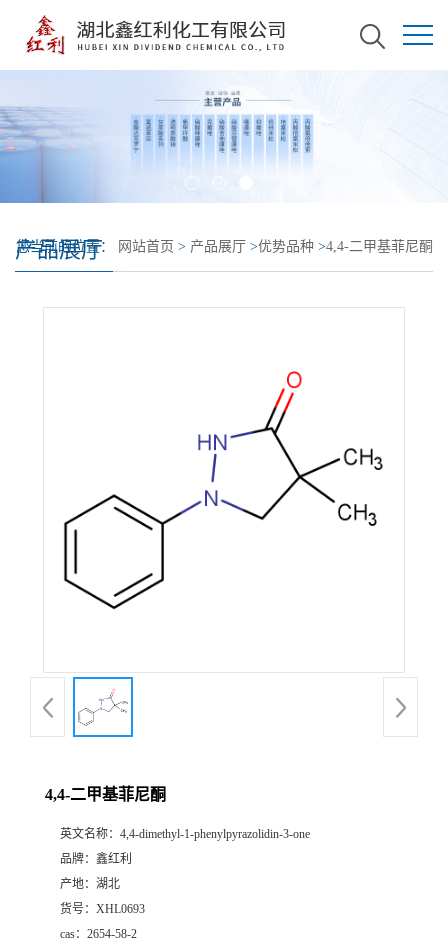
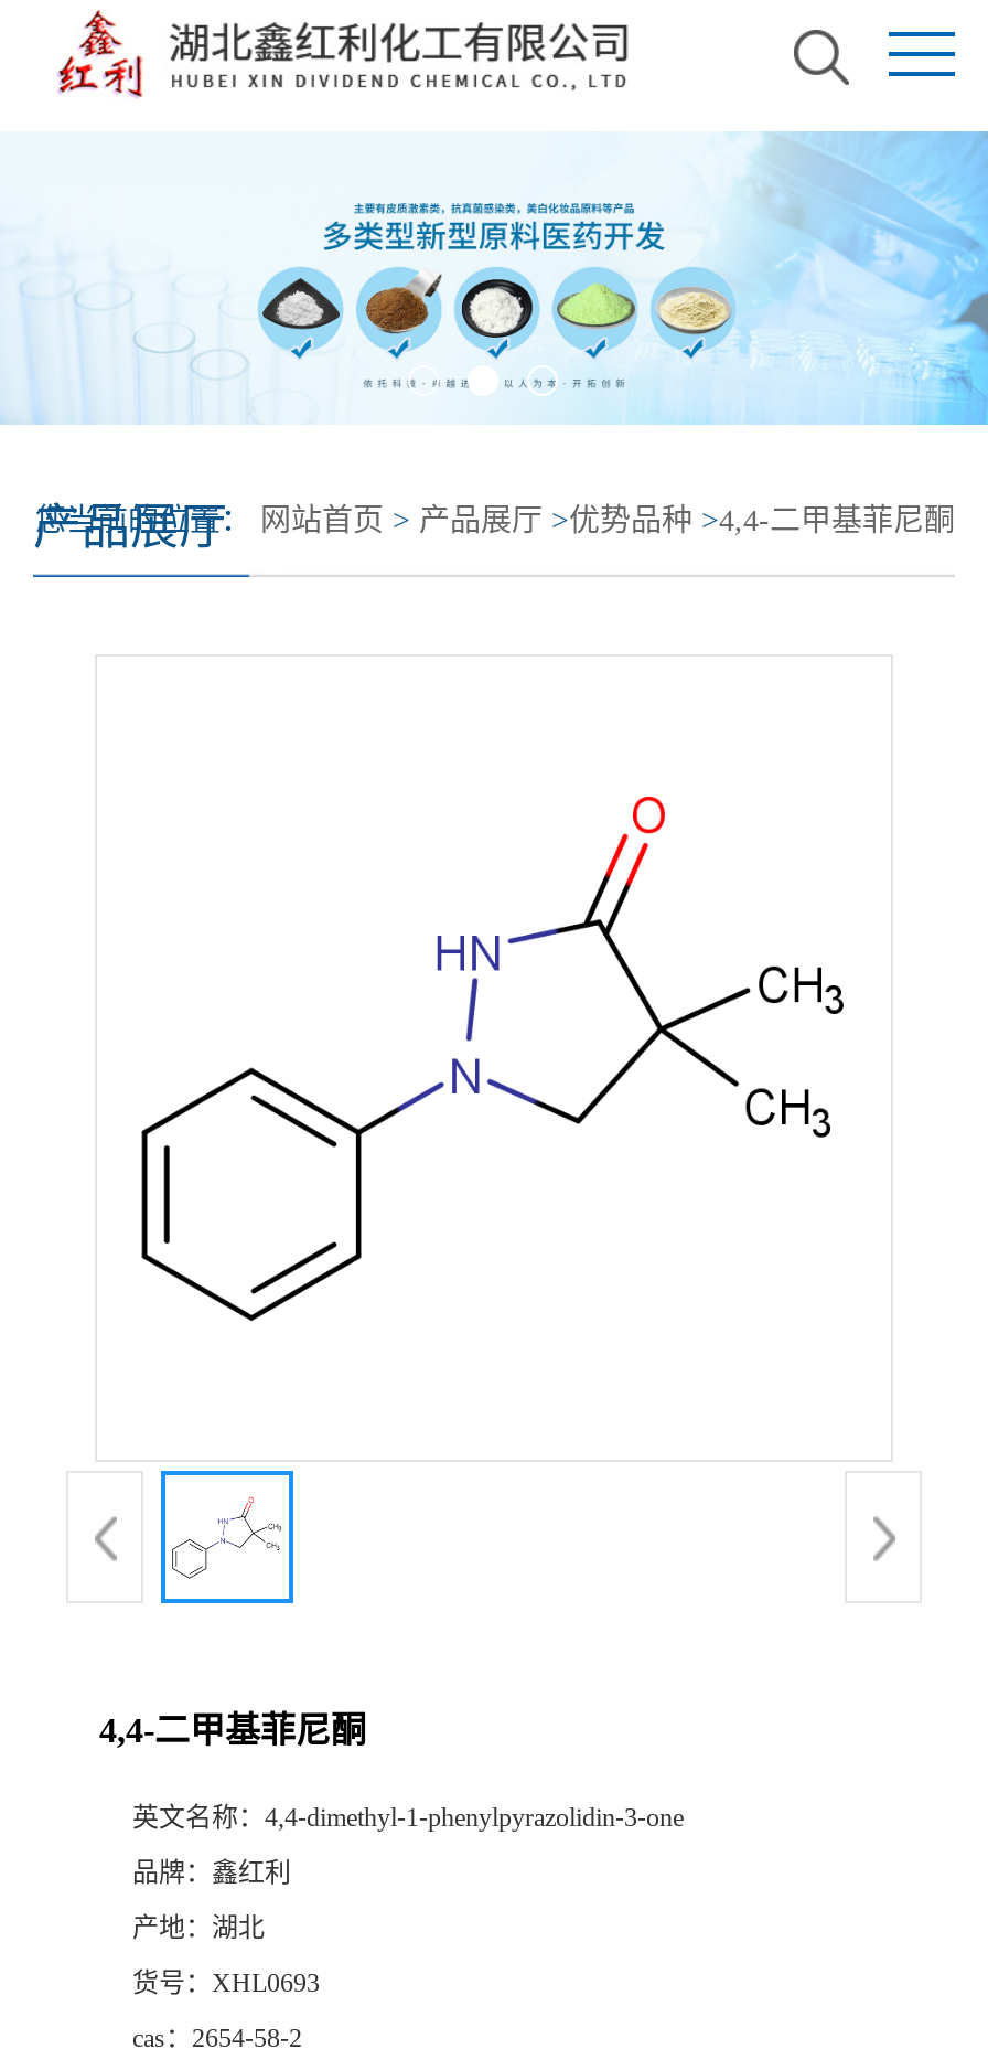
- [image]
+ [image]
